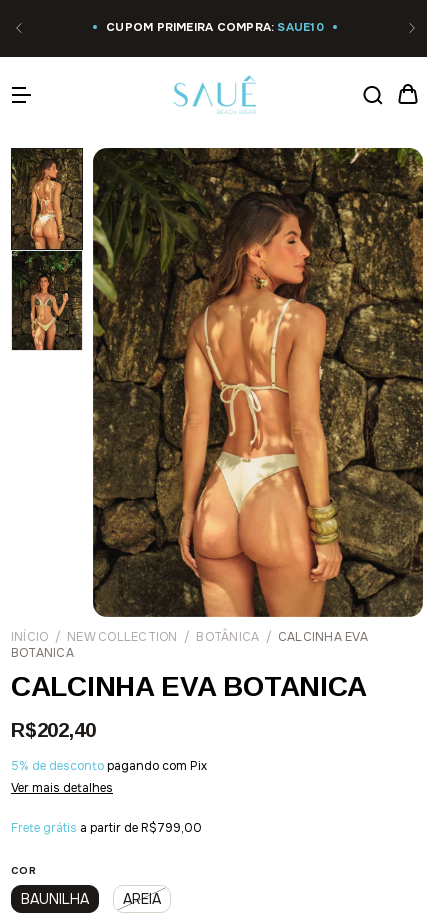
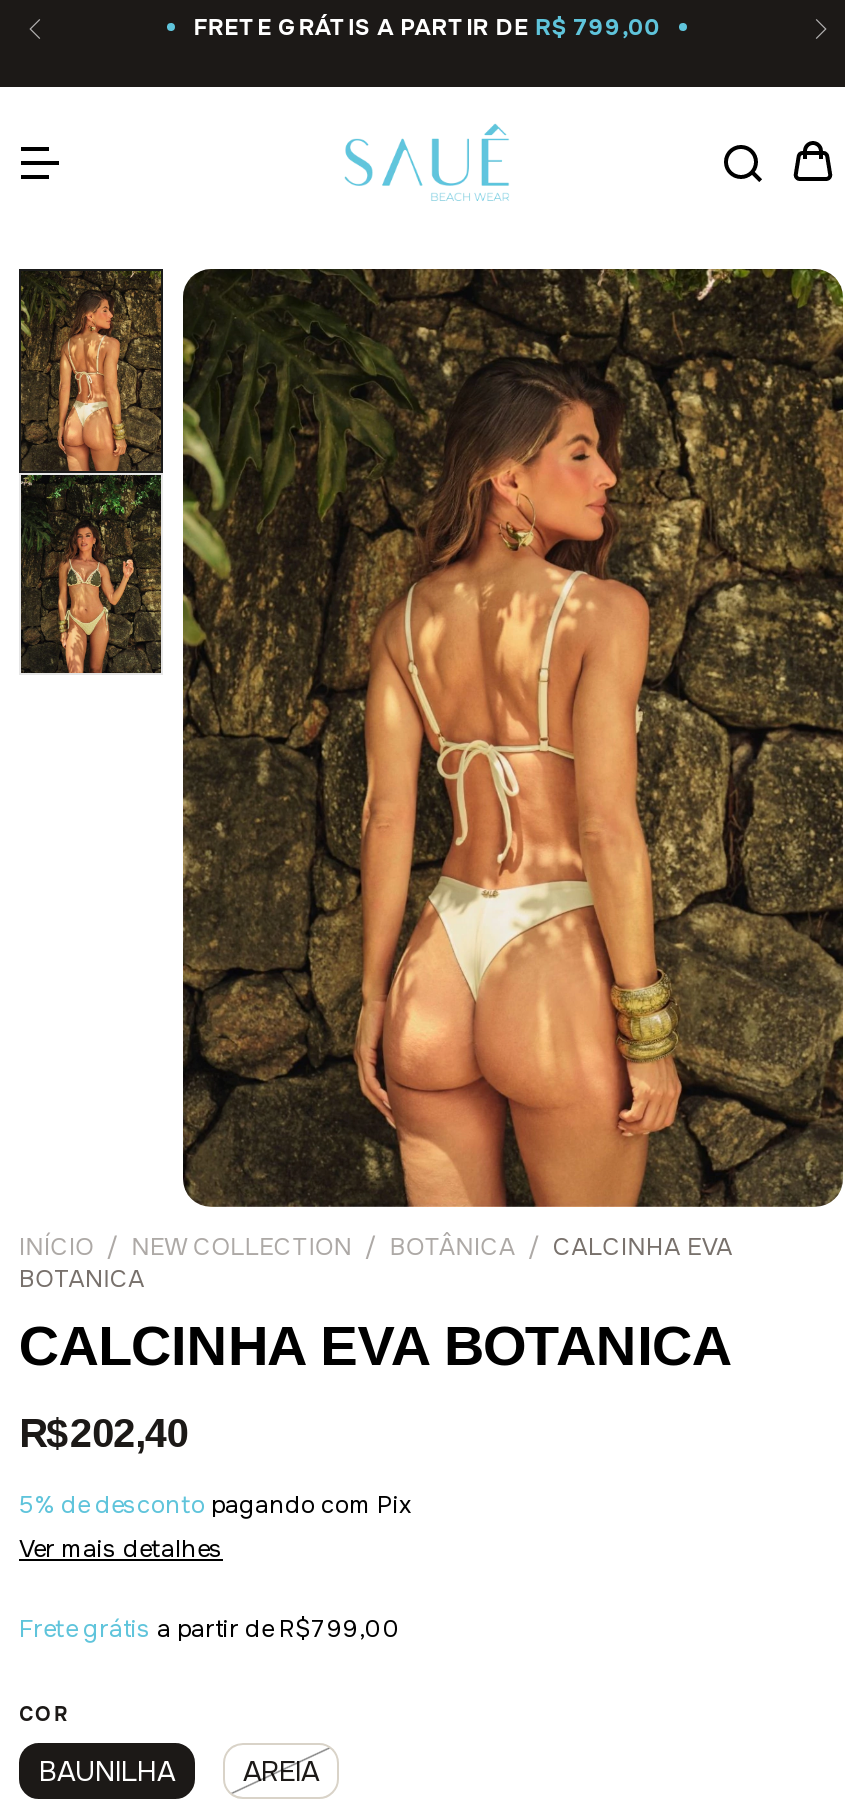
- CUPOM PRIMEIRA COMPRA: SAUE10
+ FRETE GRÁTIS A PARTIR DE R$ 799,00
